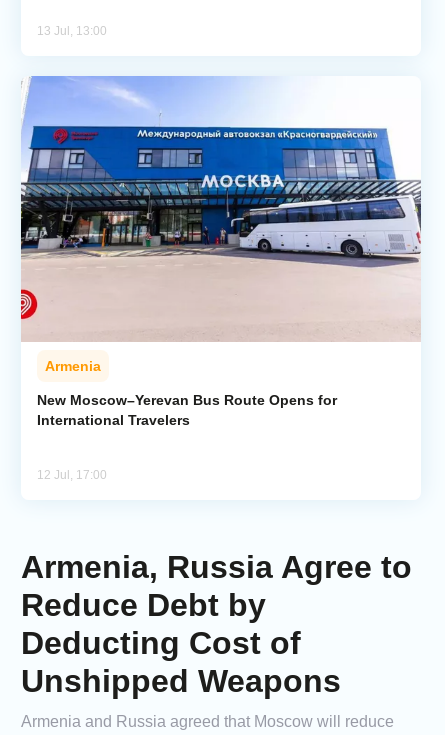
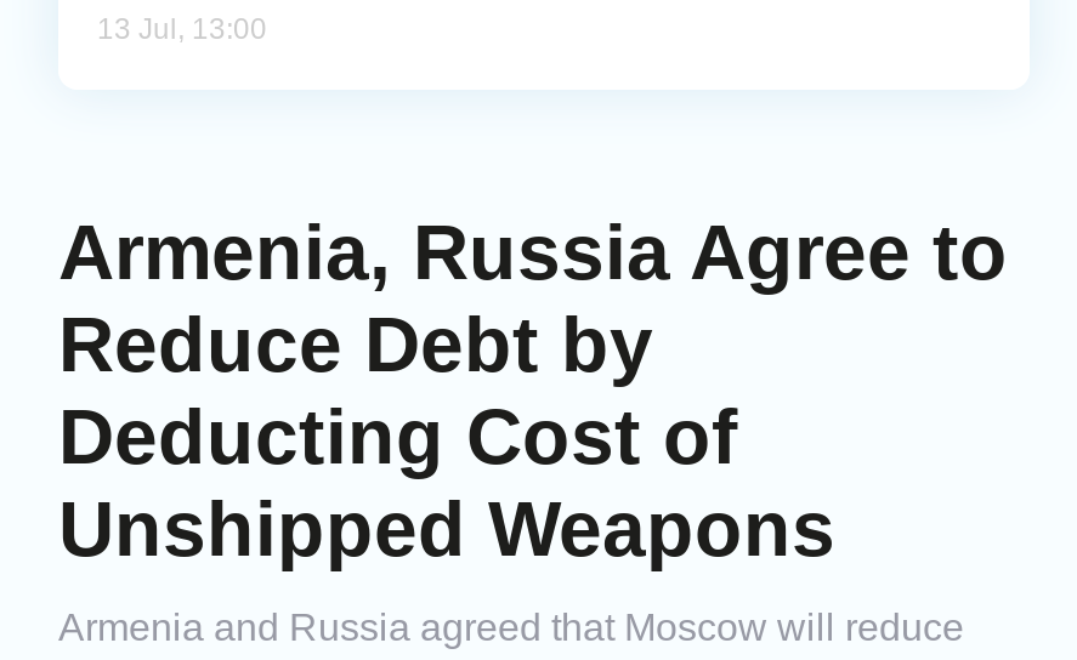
- [image]
- Armenia
- New Moscow–Yerevan Bus Route Opens for
- International Travelers
- 12 Jul, 17:00
